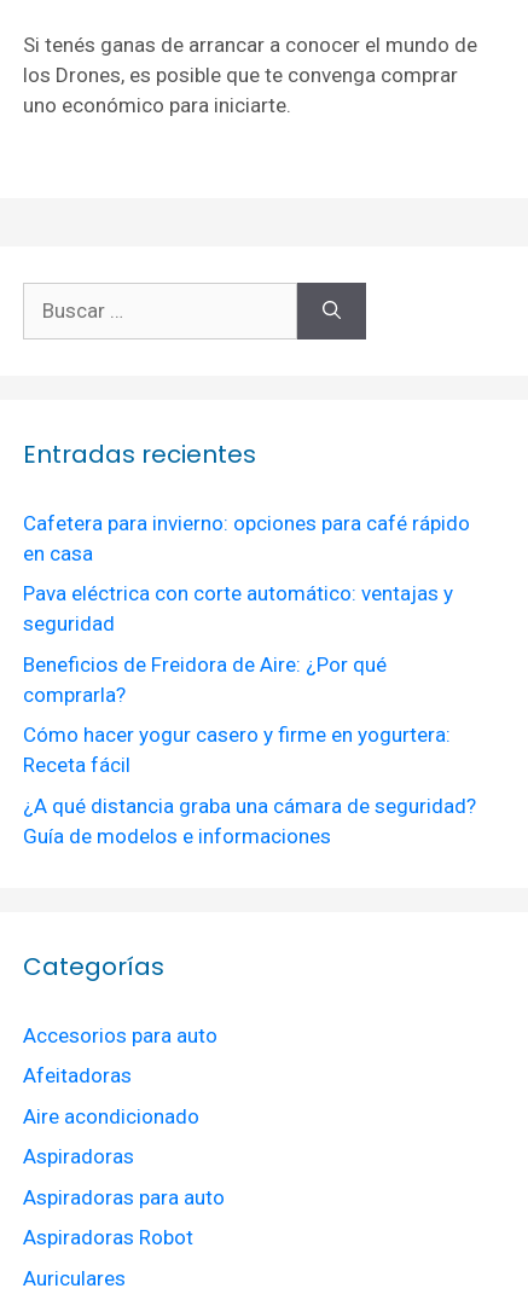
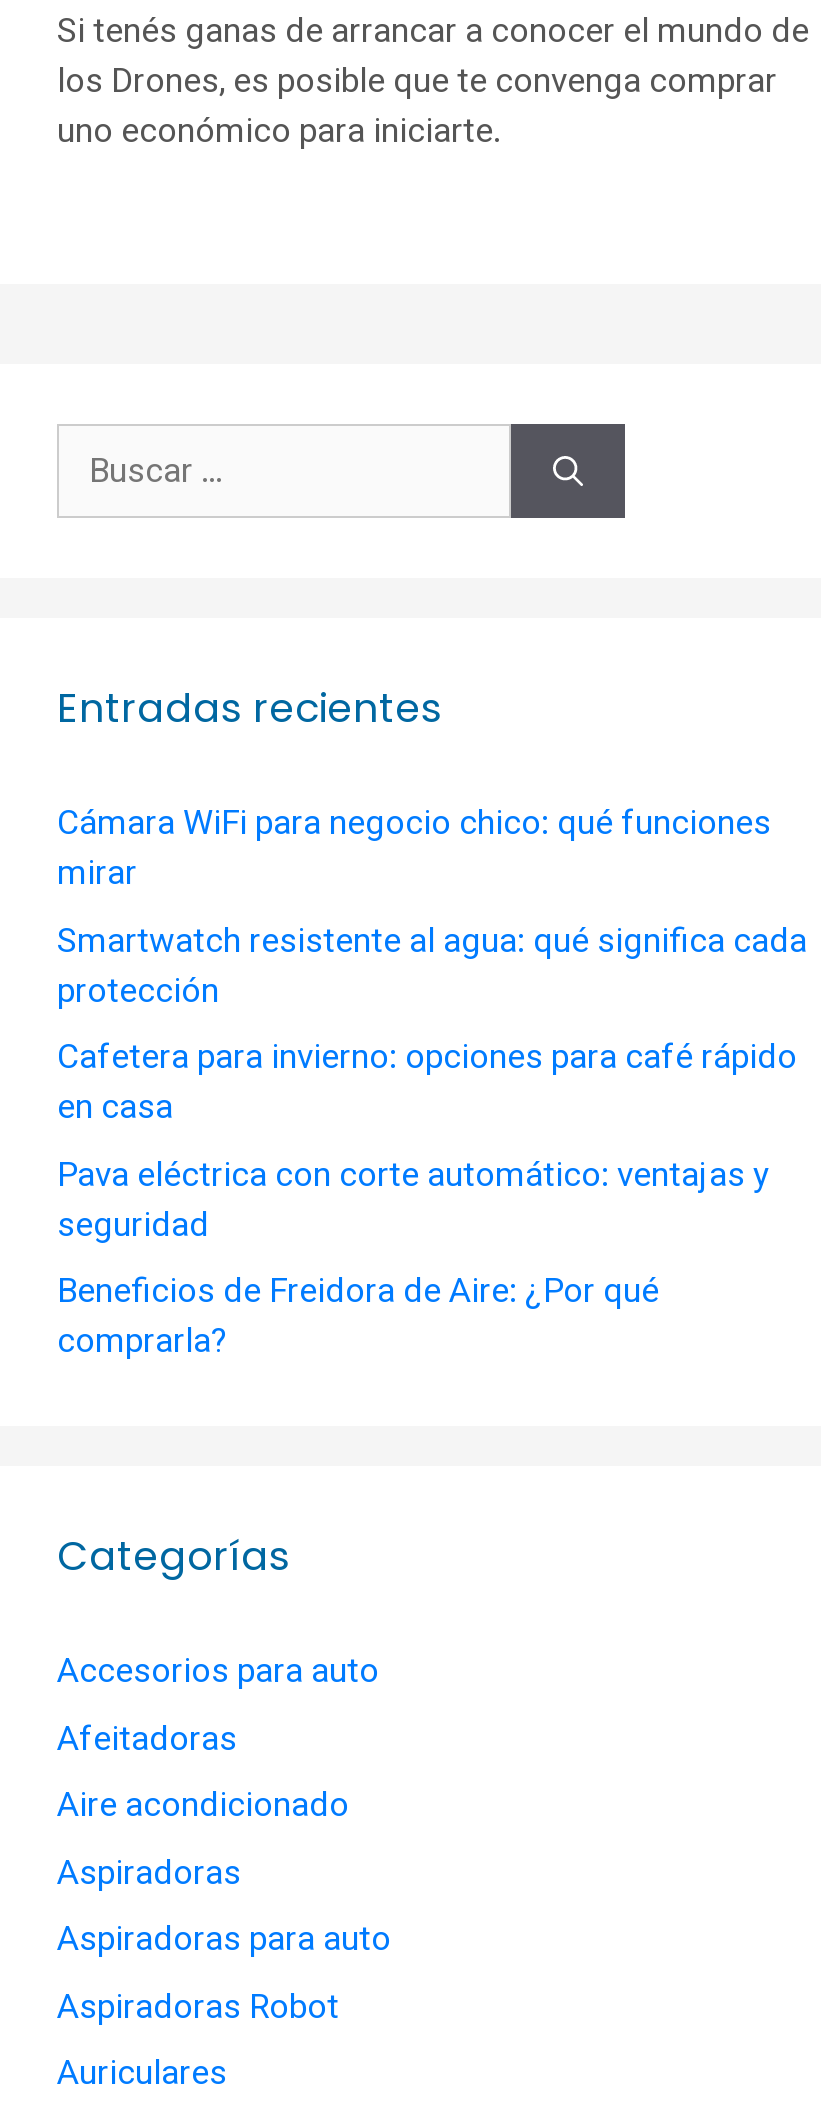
+ Cámara WiFi para negocio chico: qué funciones
+ mirar
+ Smartwatch resistente al agua: qué significa cada
+ protección

moved down: Cafetera para invierno: opciones para café rápido | en casa | Pava eléctrica con corte automático: ventajas y | seguridad | Beneficios de Freidora de Aire: ¿Por qué | comprarla?

- Cómo hacer yogur casero y firme en yogurtera:
- Receta fácil
- ¿A qué distancia graba una cámara de seguridad?
- Guía de modelos e informaciones
